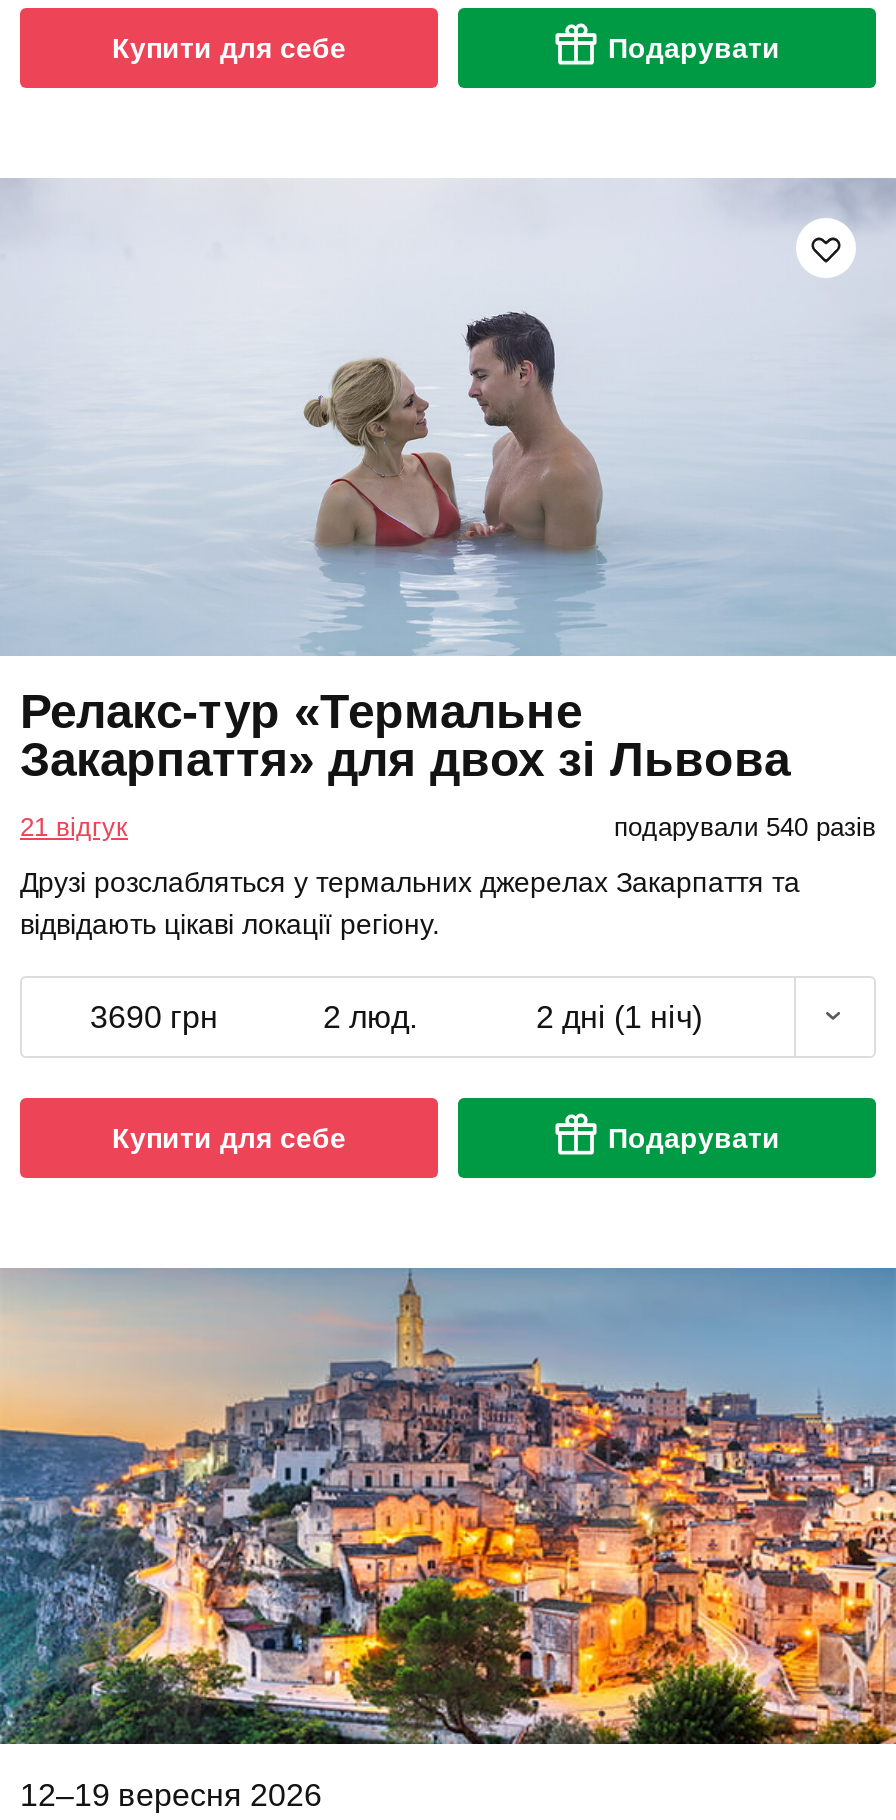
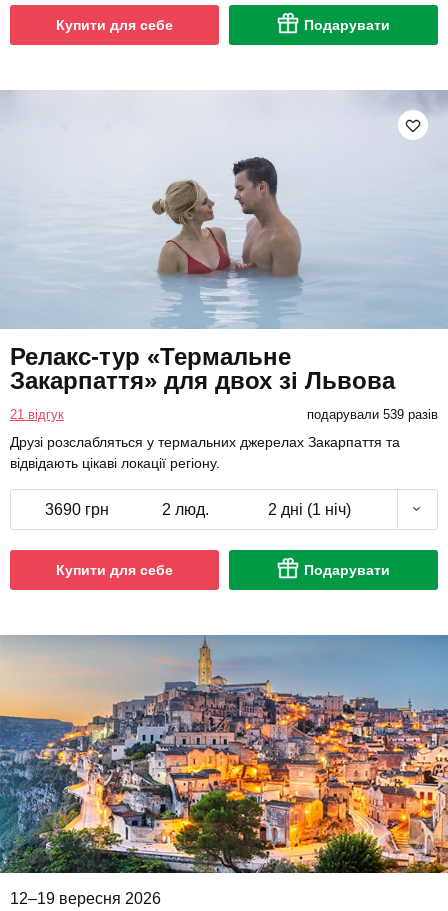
- подарували 540 разів
+ подарували 539 разів
